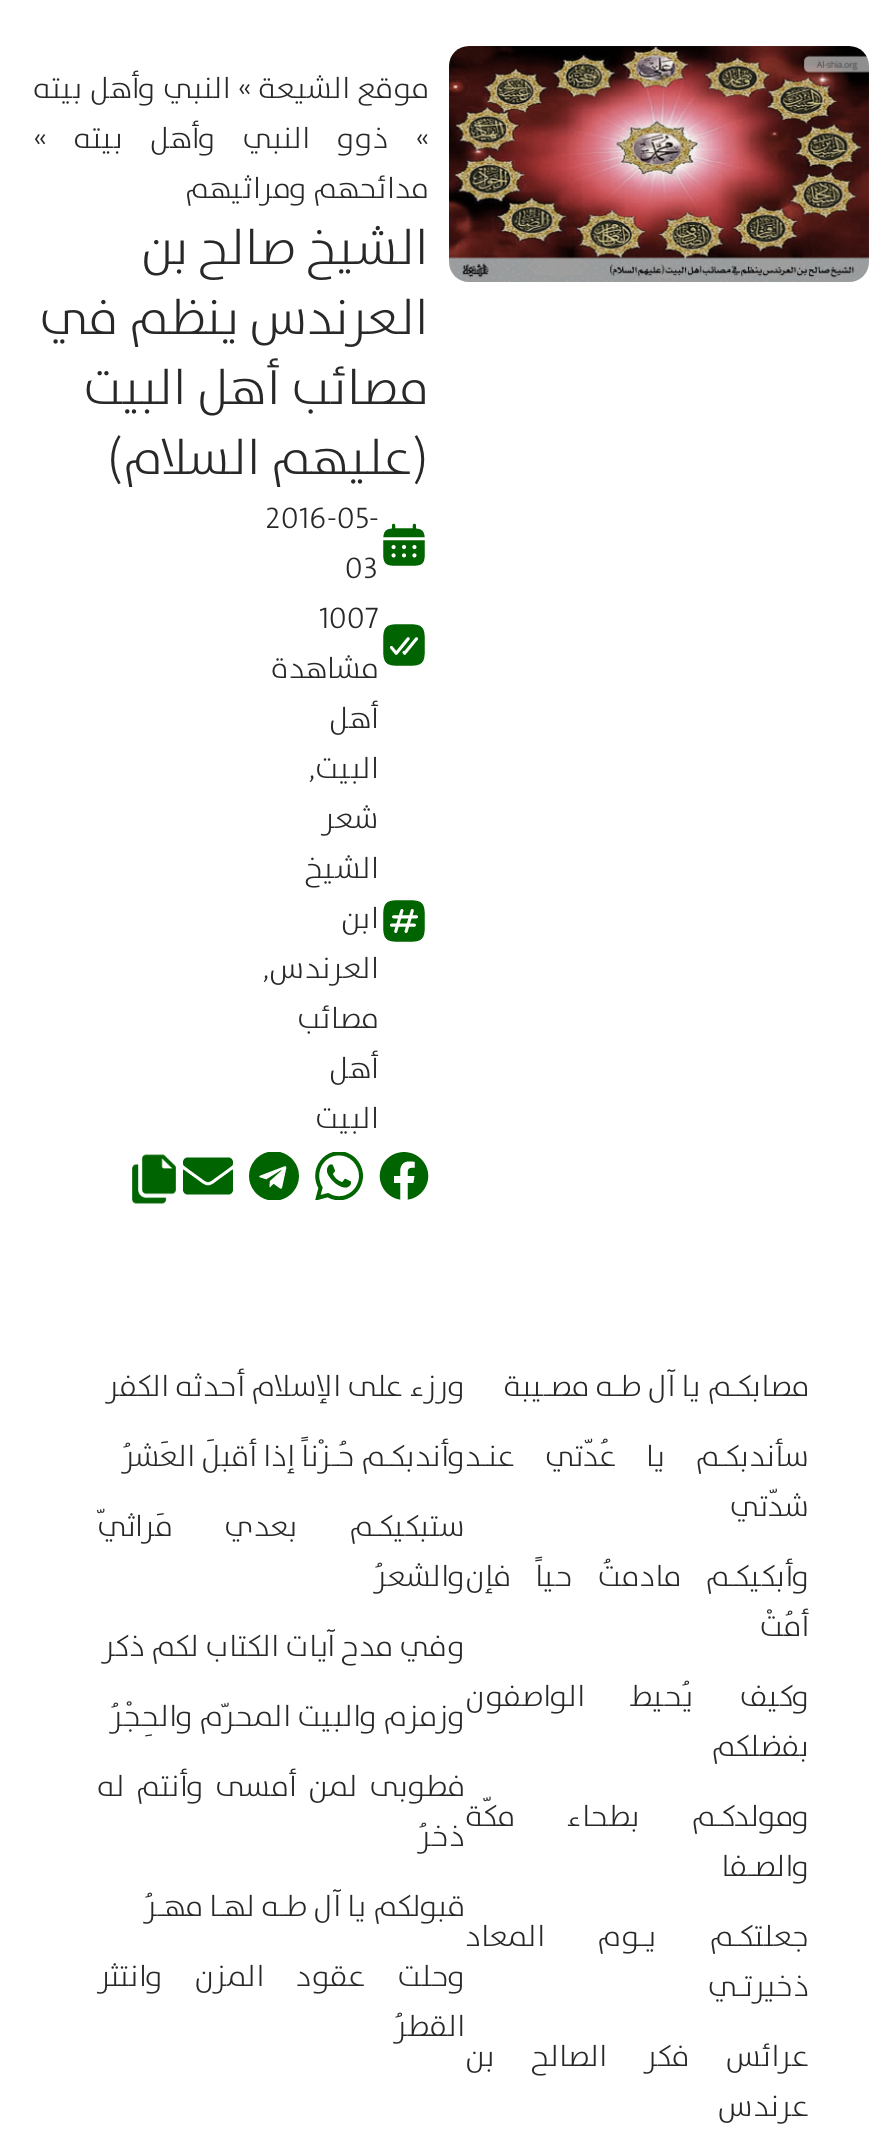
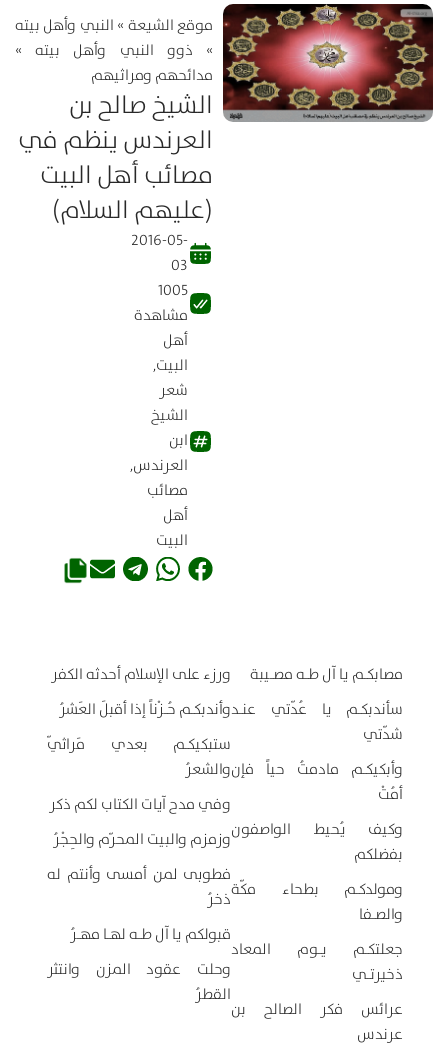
- 1007
+ 1005
